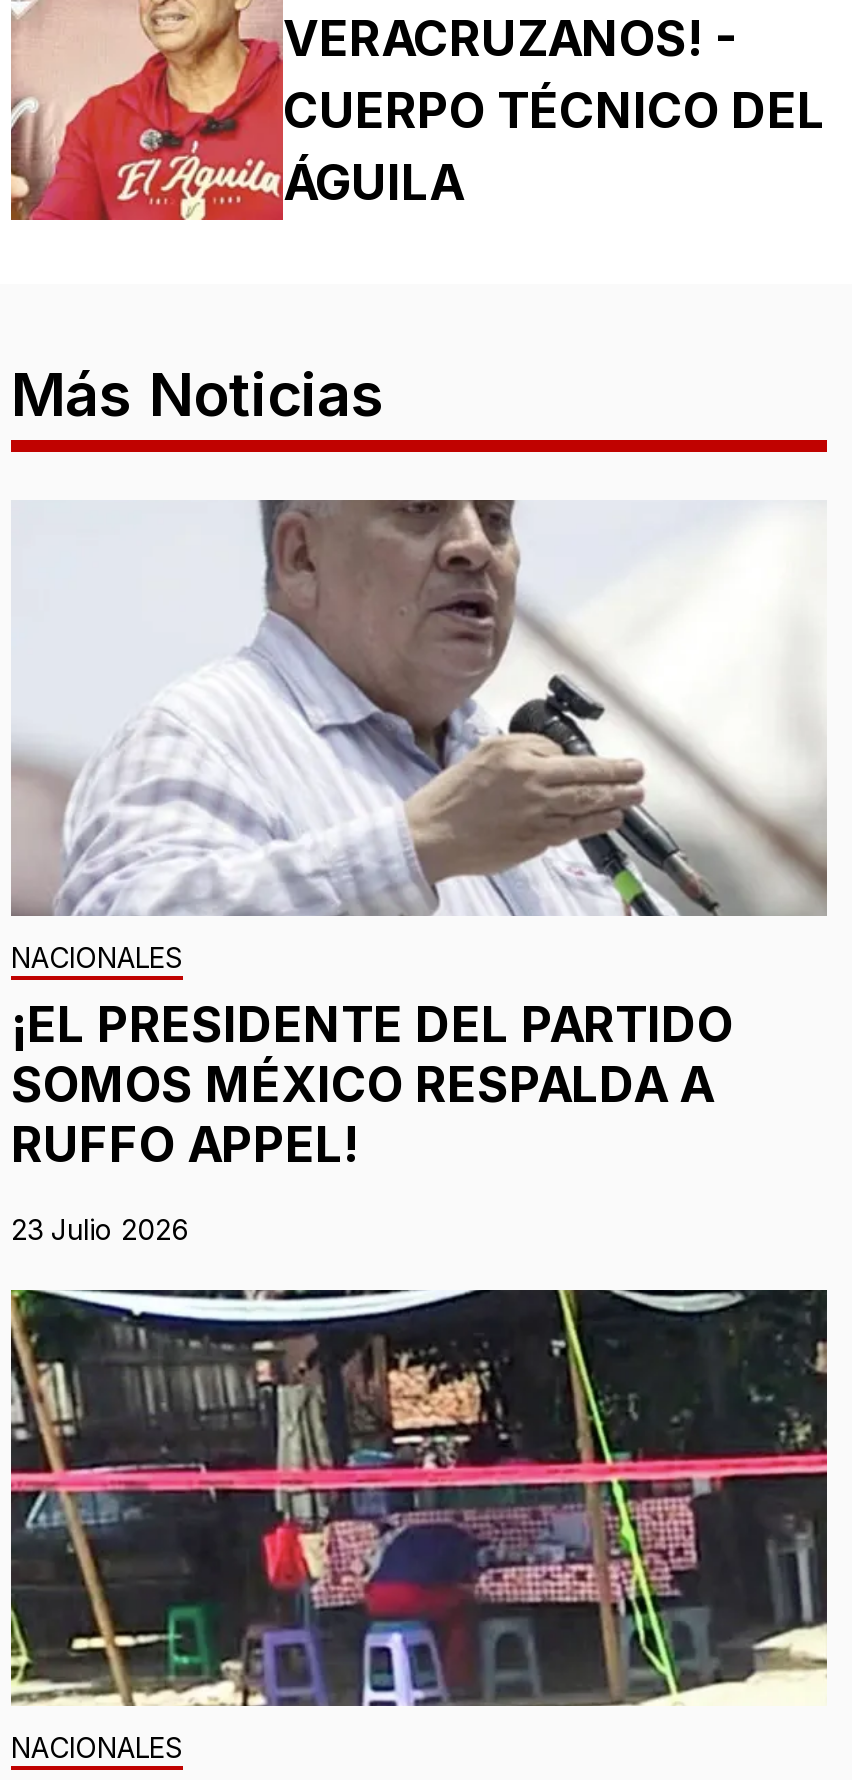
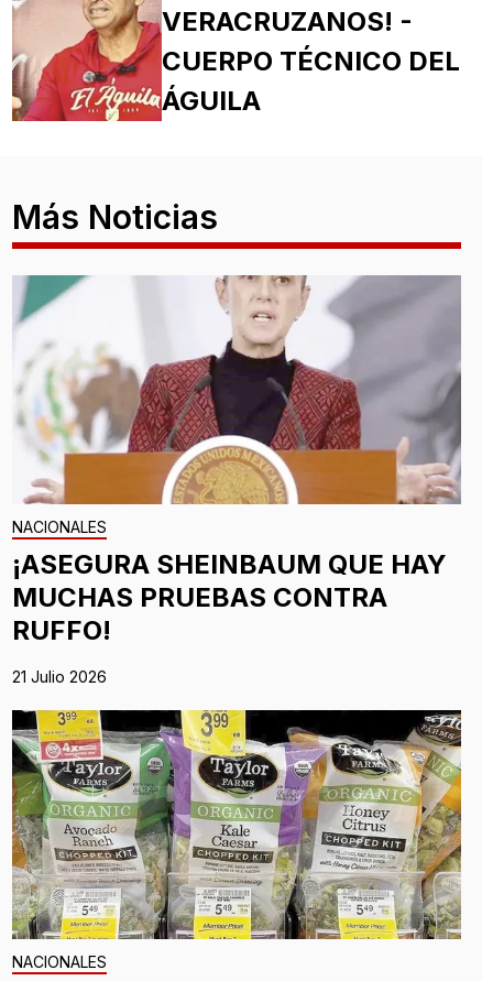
- [image]
- ¡EL PRESIDENTE DEL PARTIDO
- SOMOS MÉXICO RESPALDA A
- RUFFO APPEL!
+ [image]
+ ¡ASEGURA SHEINBAUM QUE HAY
+ MUCHAS PRUEBAS CONTRA
+ RUFFO!

- 23 Julio 2026
+ 21 Julio 2026

- [image]
+ [image]
